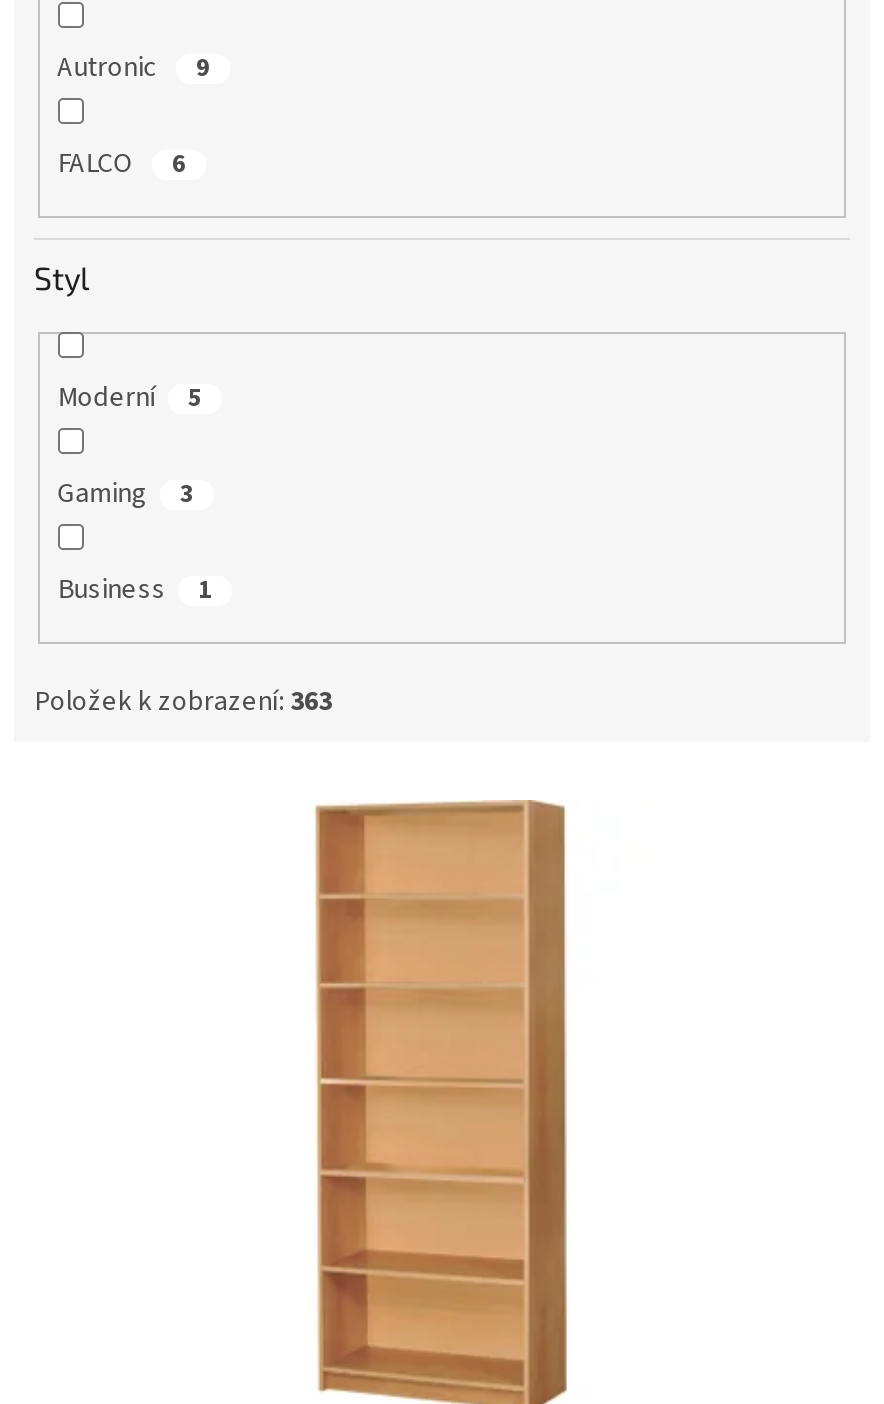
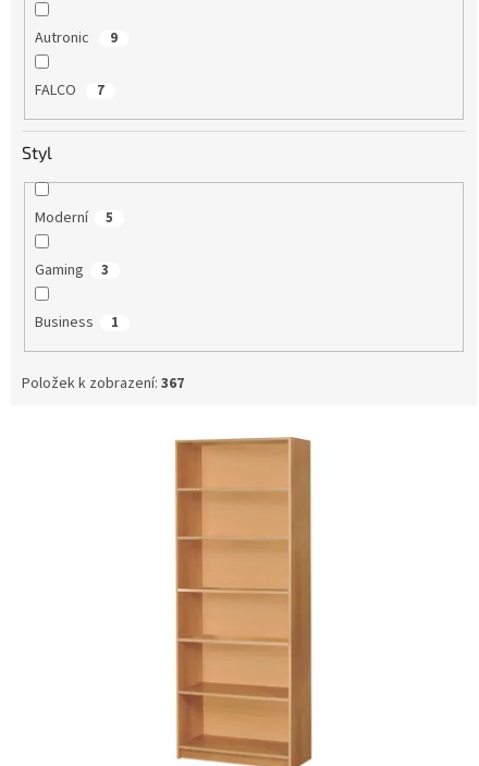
- FALCO 6
+ FALCO 7

- Položek k zobrazení: 363
+ Položek k zobrazení: 367
